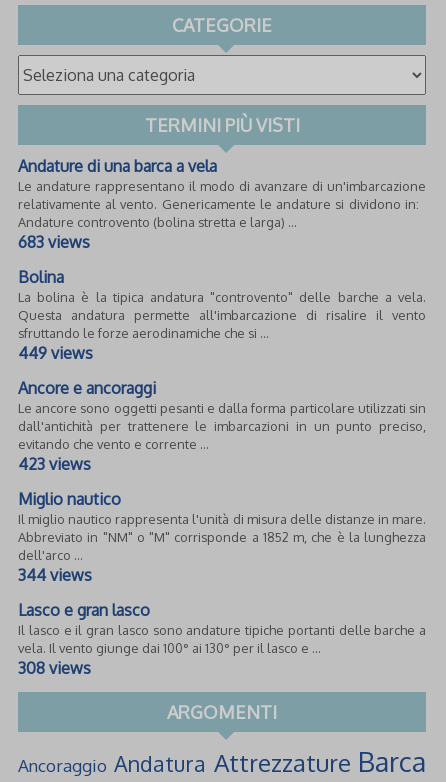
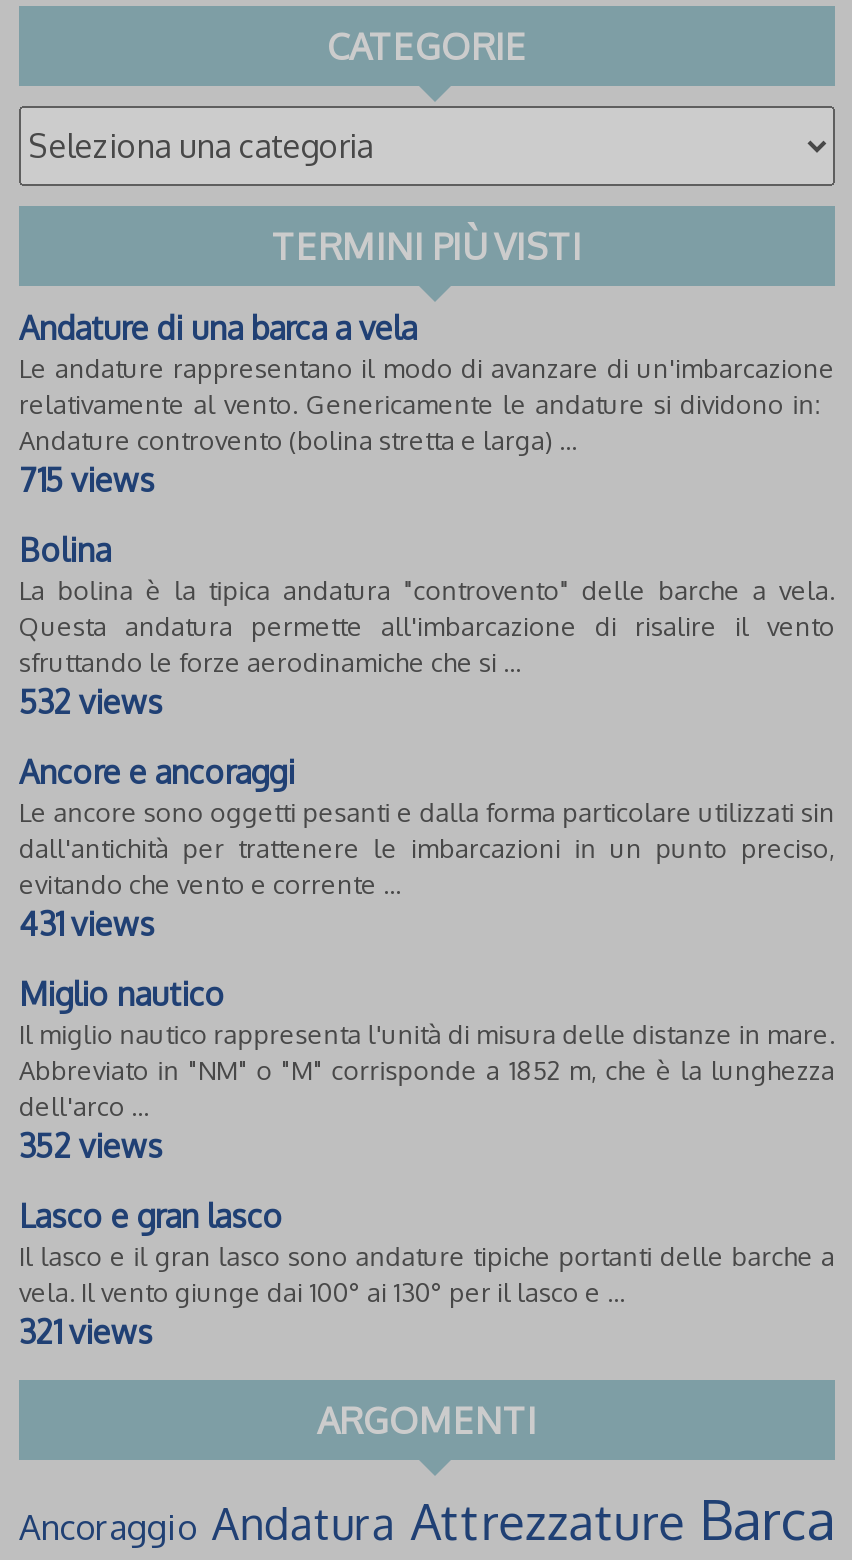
- 683 views
+ 715 views

- 449 views
+ 532 views

- 423 views
+ 431 views

- 344 views
+ 352 views

- 308 views
+ 321 views
